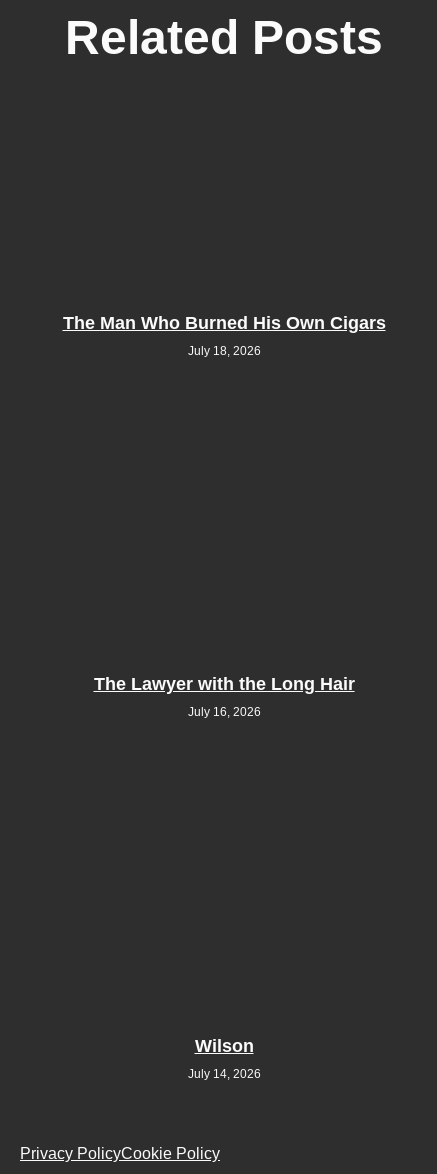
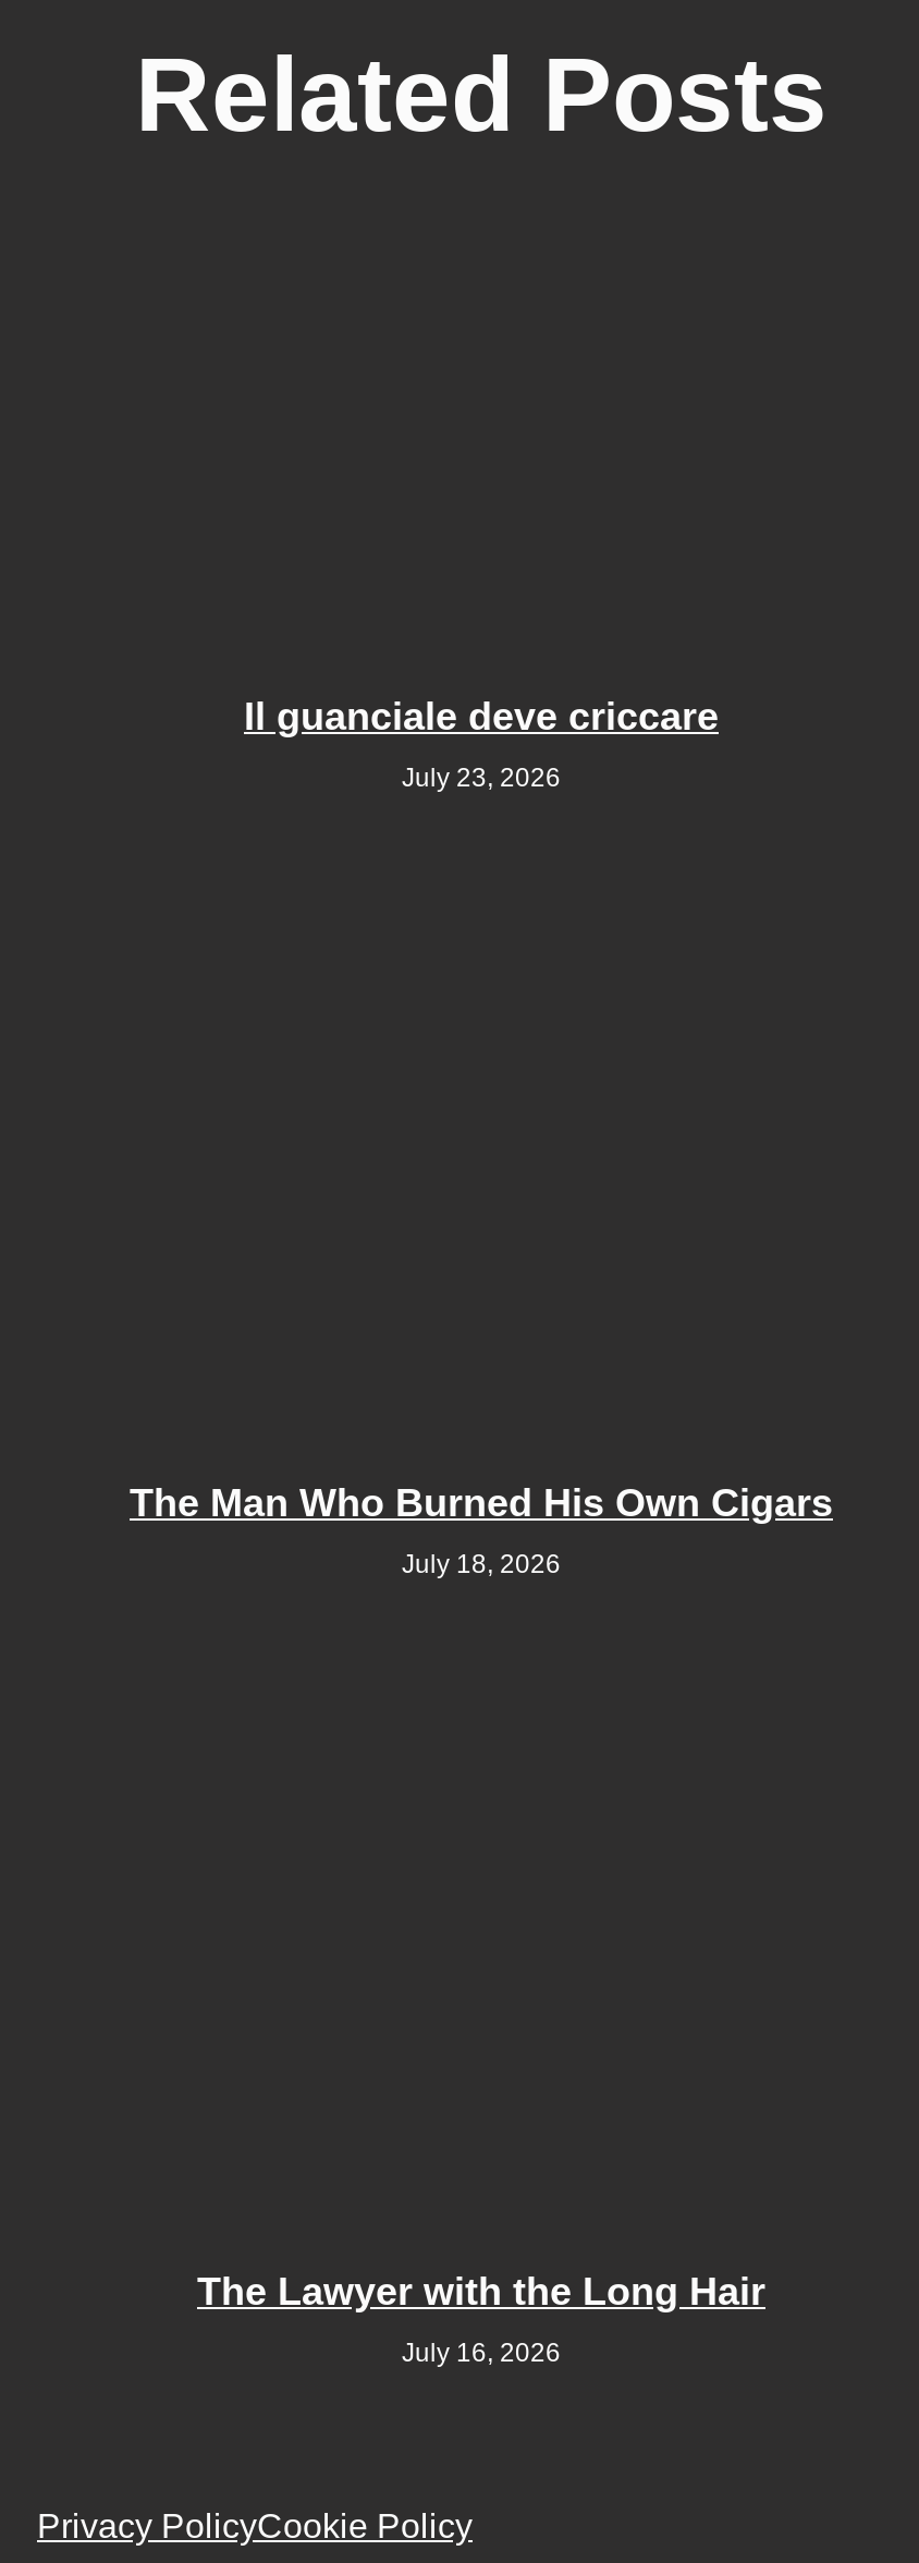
+ Il guanciale deve criccare
+ July 23, 2026

moved down: The Man Who Burned His Own Cigars | July 18, 2026 | The Lawyer with the Long Hair | July 16, 2026

- Wilson
- July 14, 2026
